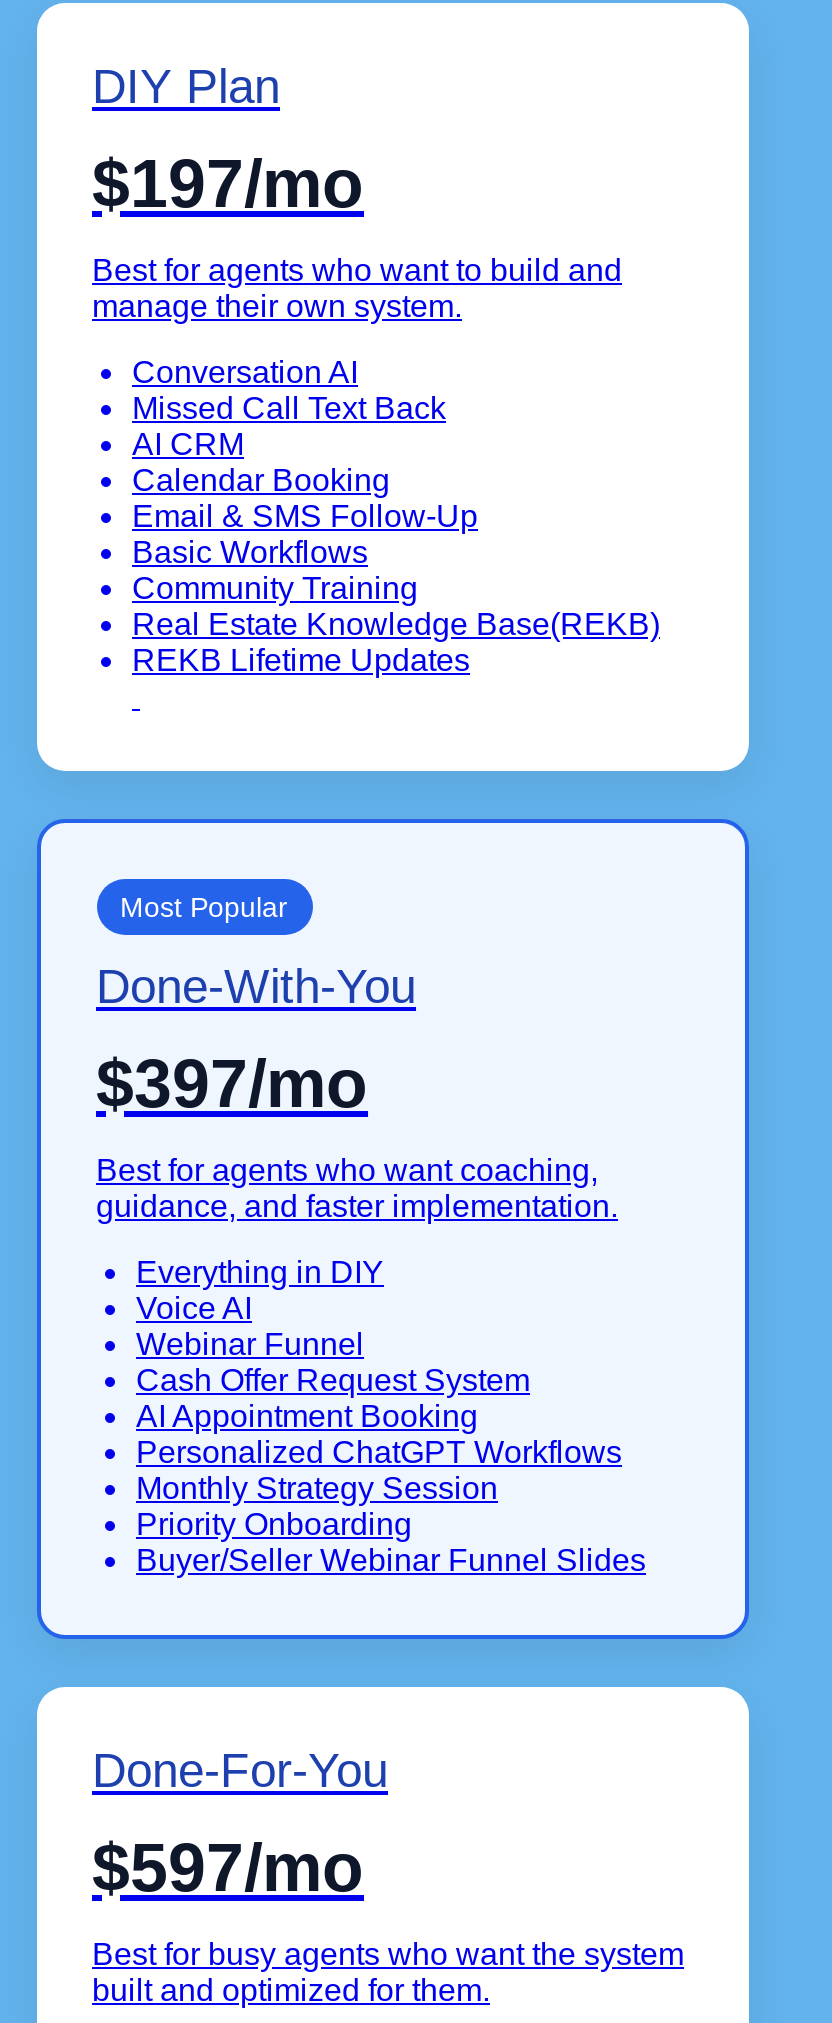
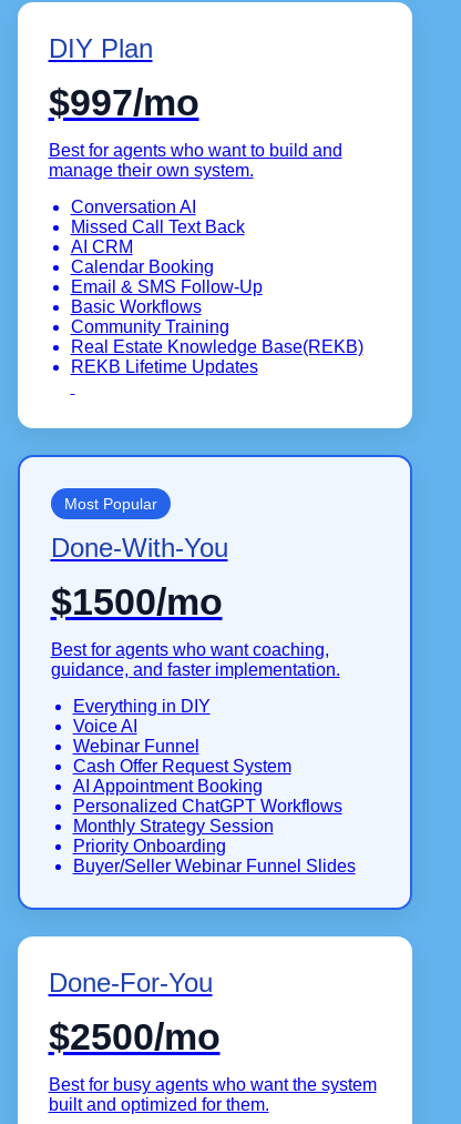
- $197/mo
+ $997/mo

- $397/mo
+ $1500/mo

- $597/mo
+ $2500/mo
